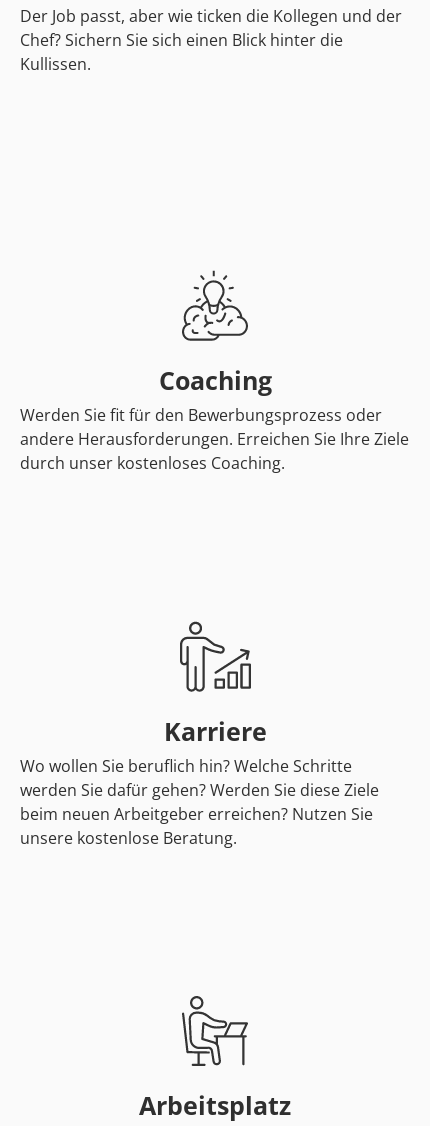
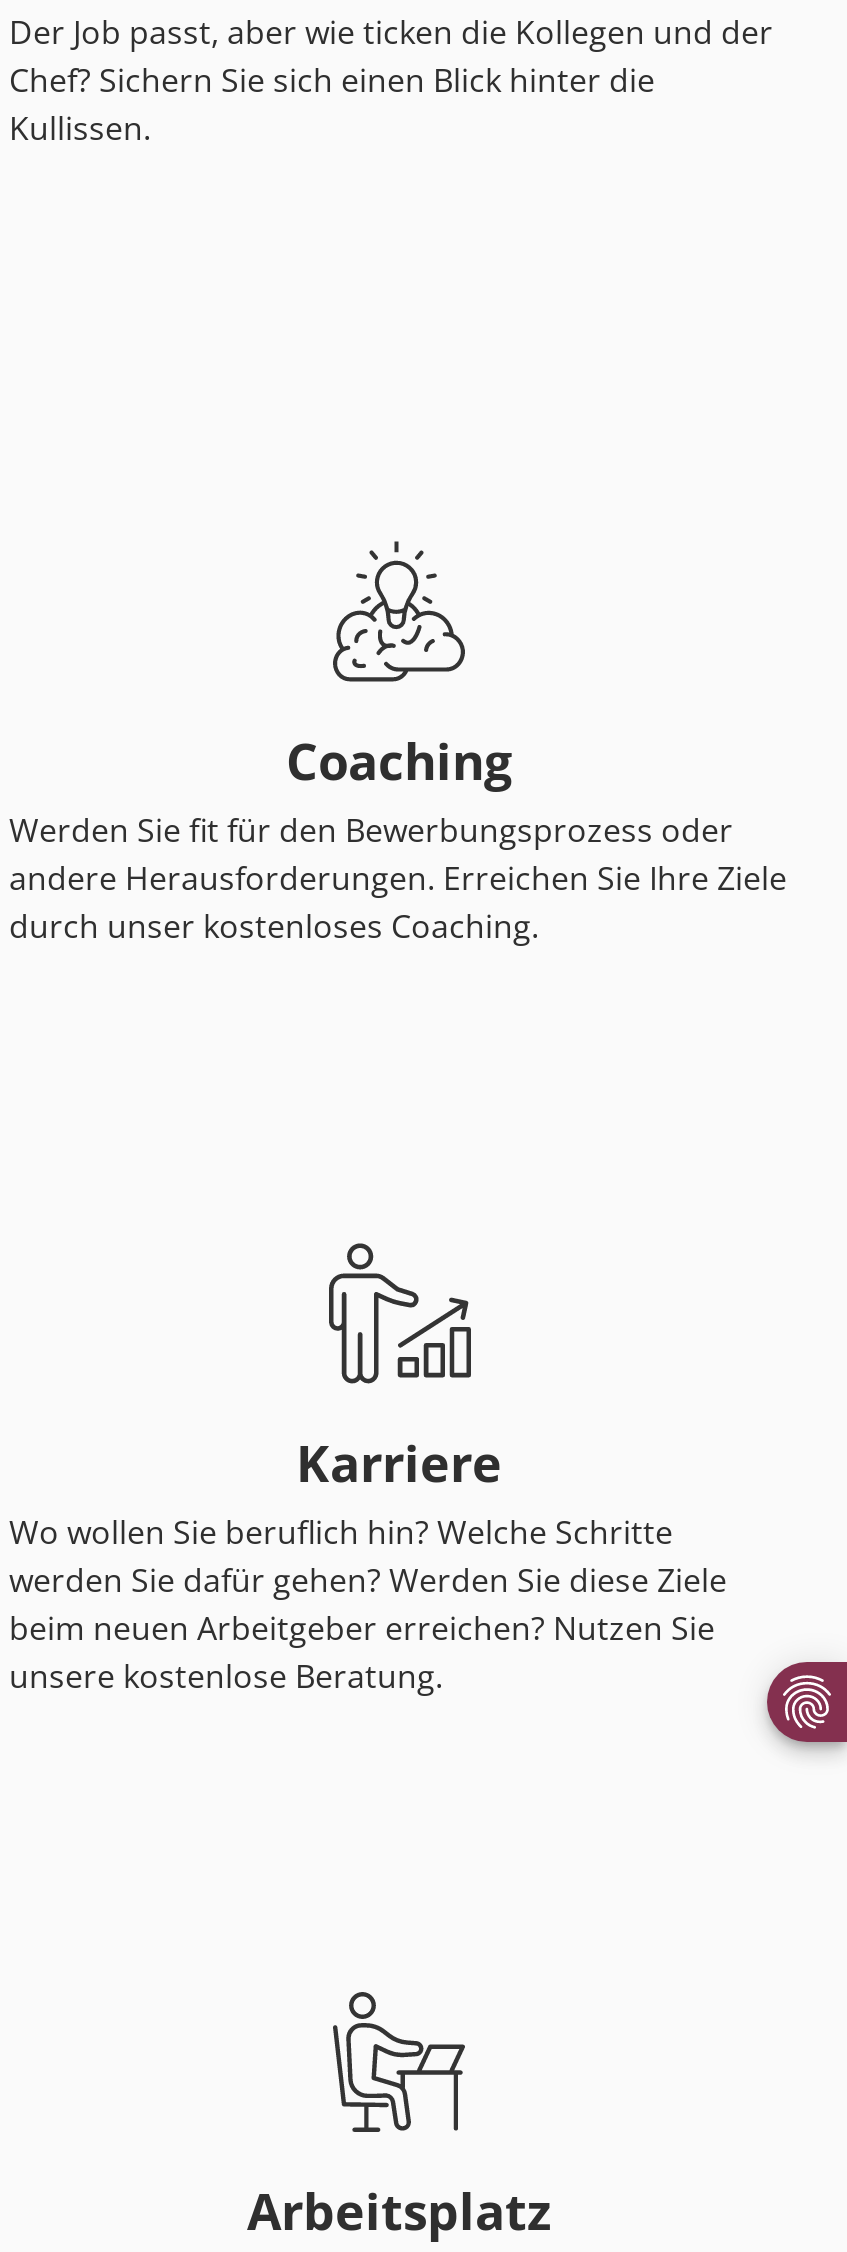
+ [image]
